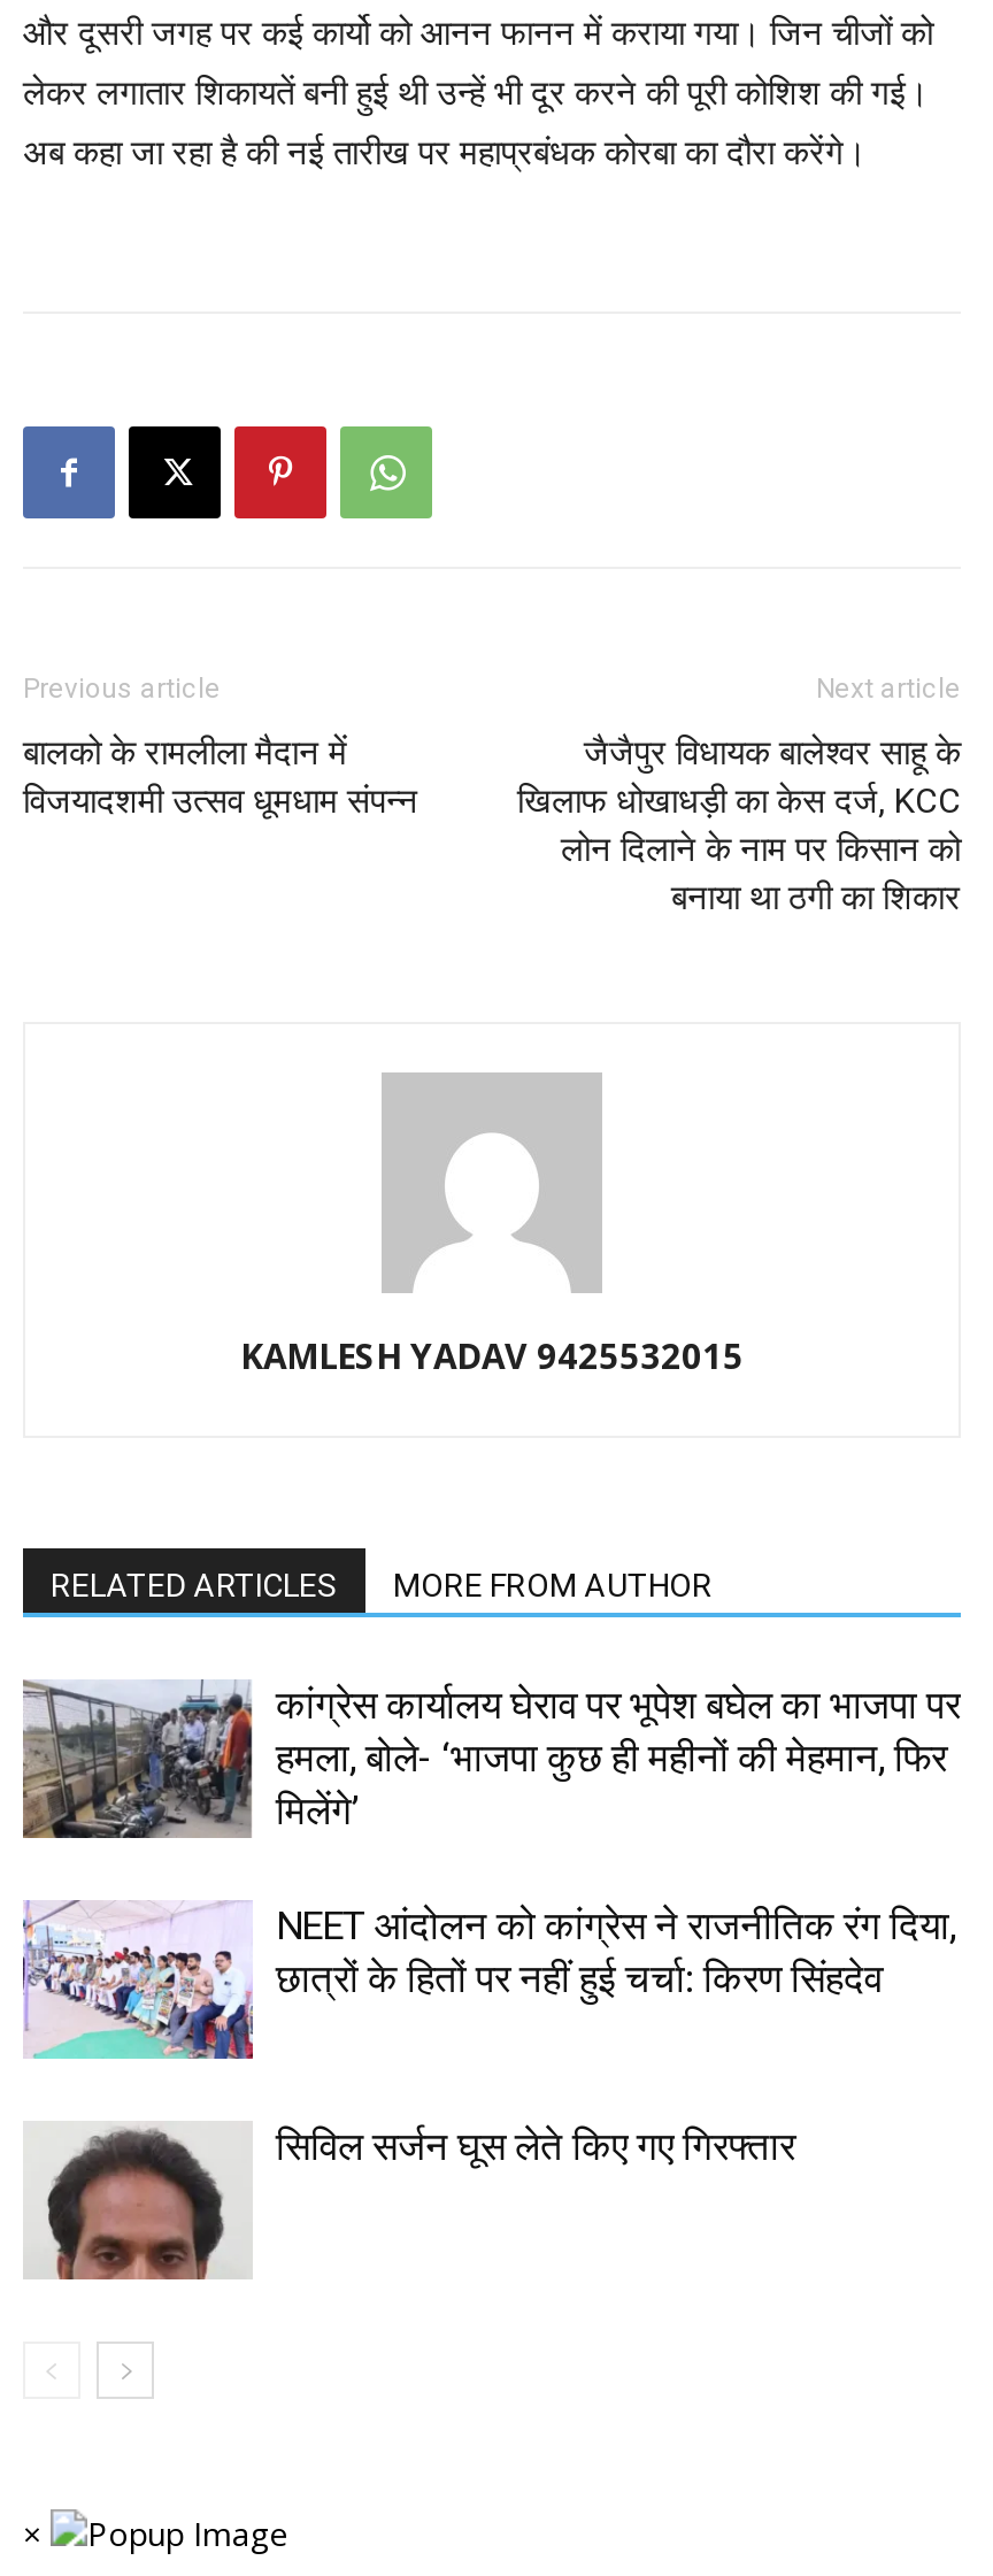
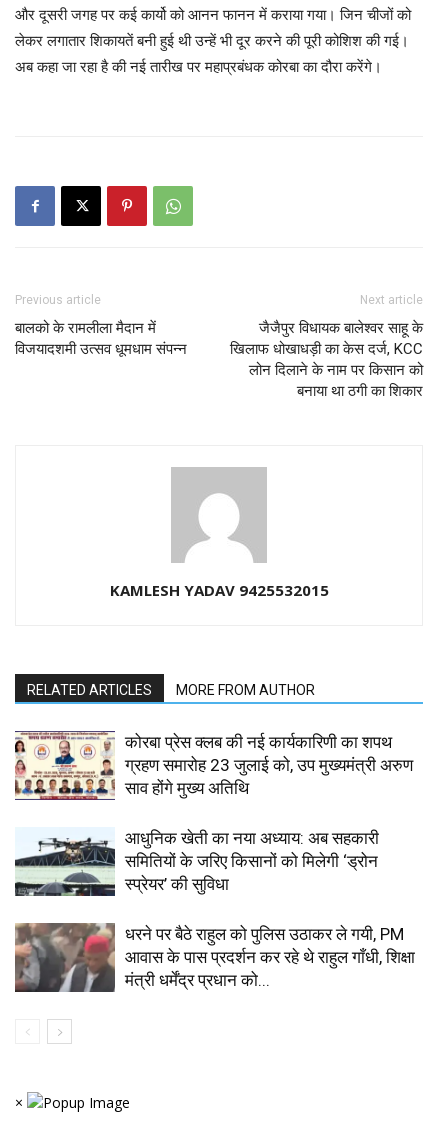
- [image]
- कांग्रेस कार्यालय घेराव पर भूपेश बघेल का भाजपा पर
- हमला, बोले- ‘भाजपा कुछ ही महीनों की मेहमान, फिर
- मिलेंगे’
+ [image]
+ कोरबा प्रेस क्लब की नई कार्यकारिणी का शपथ
+ ग्रहण समारोह 23 जुलाई को, उप मुख्यमंत्री अरुण
+ साव होंगे मुख्य अतिथि

- [image]
- NEET आंदोलन को कांग्रेस ने राजनीतिक रंग दिया,
- छात्रों के हितों पर नहीं हुई चर्चा: किरण सिंहदेव
+ [image]
+ आधुनिक खेती का नया अध्याय: अब सहकारी
+ समितियों के जरिए किसानों को मिलेगी ‘ड्रोन
+ स्प्रेयर’ की सुविधा

- [image]
- सिविल सर्जन घूस लेते किए गए गिरफ्तार
+ [image]
+ धरने पर बैठे राहुल को पुलिस उठाकर ले गयी, PM
+ आवास के पास प्रदर्शन कर रहे थे राहुल गाँधी, शिक्षा
+ मंत्री धर्मेंद्र प्रधान को...
